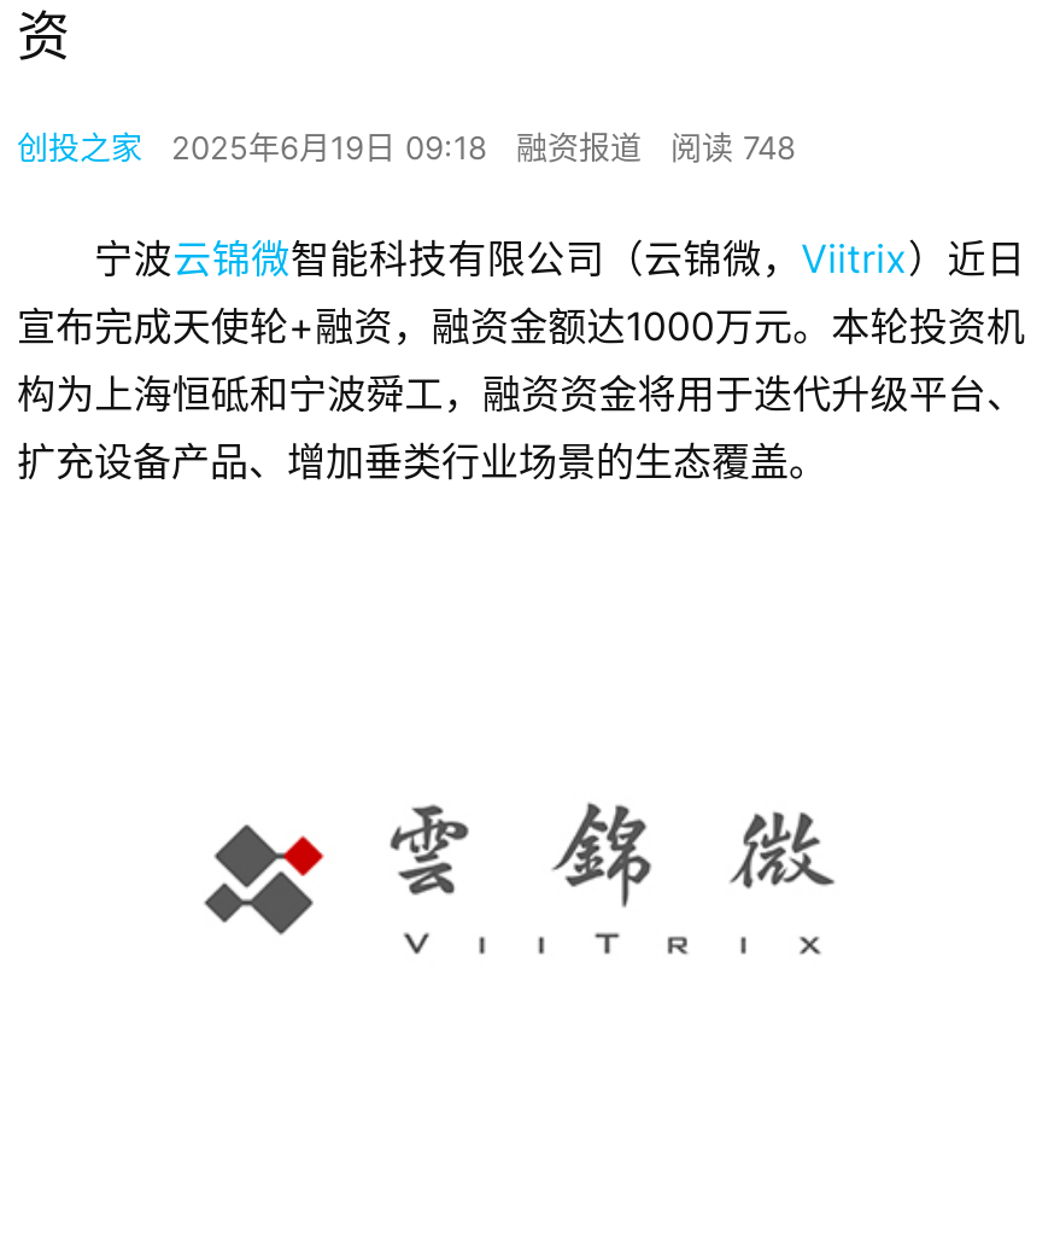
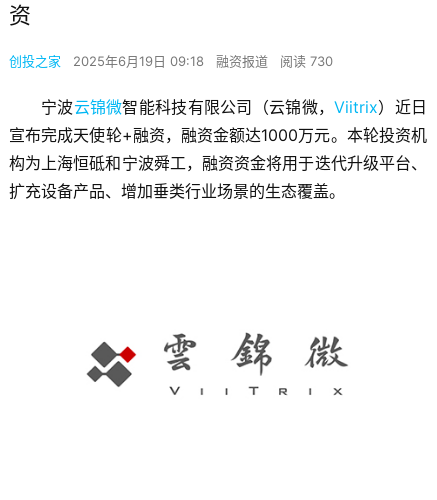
- 创投之家 2025年6月19日 09:18 融资报道 阅读 748
+ 创投之家 2025年6月19日 09:18 融资报道 阅读 730
